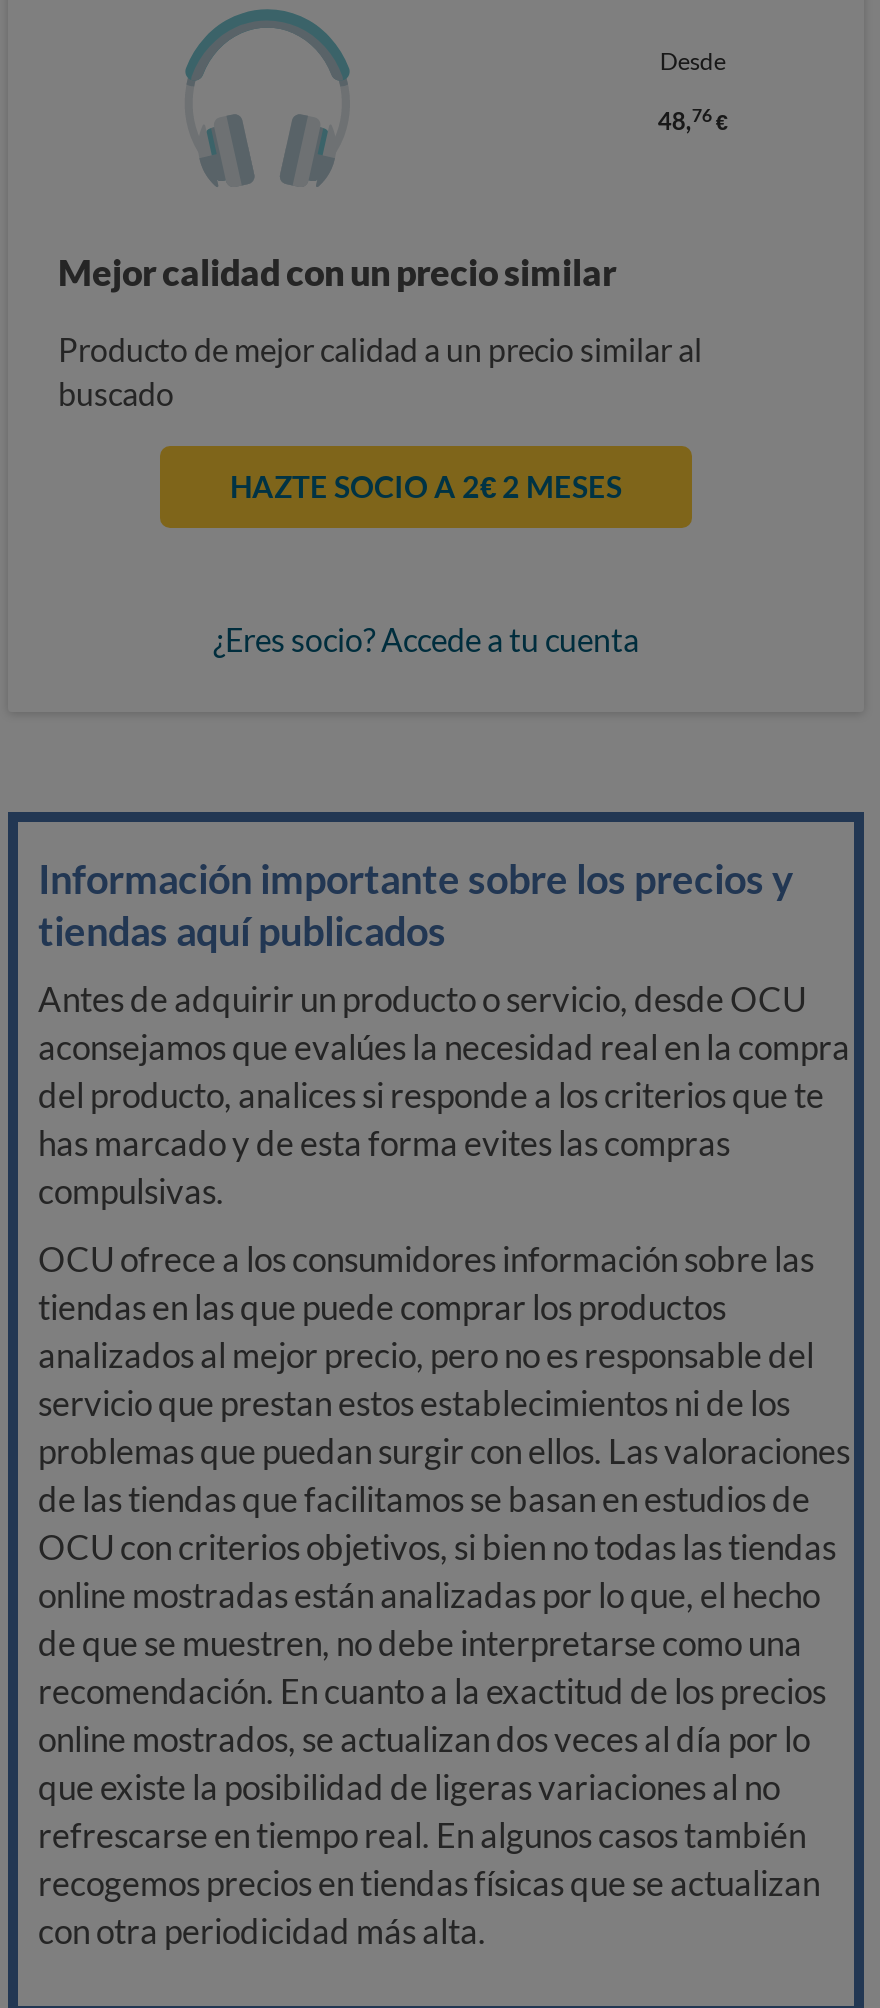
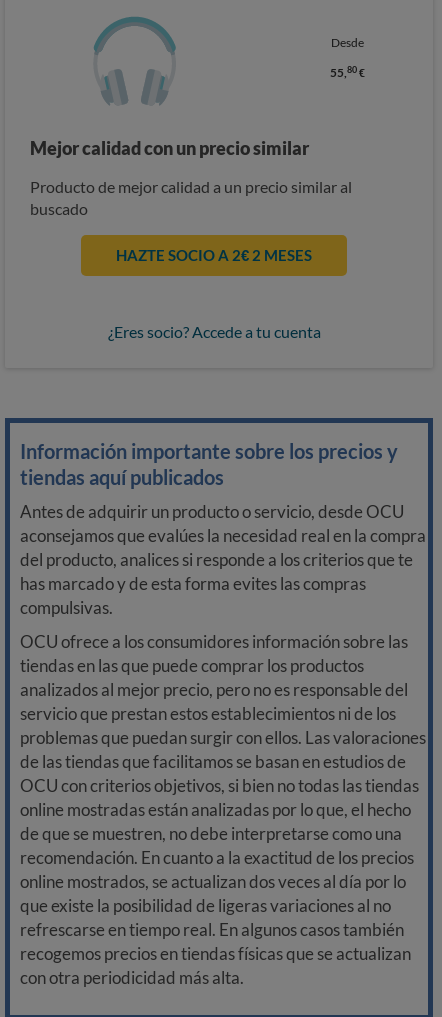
- 48,76 €
+ 55,80 €
